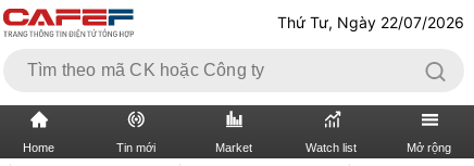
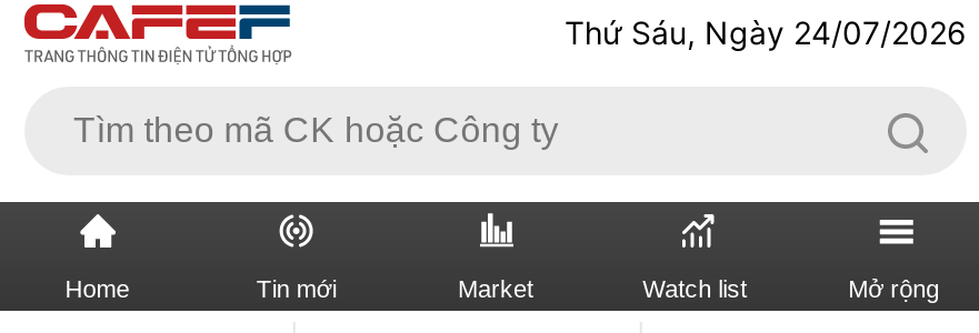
- Thứ Tư, Ngày 22/07/2026
+ Thứ Sáu, Ngày 24/07/2026
